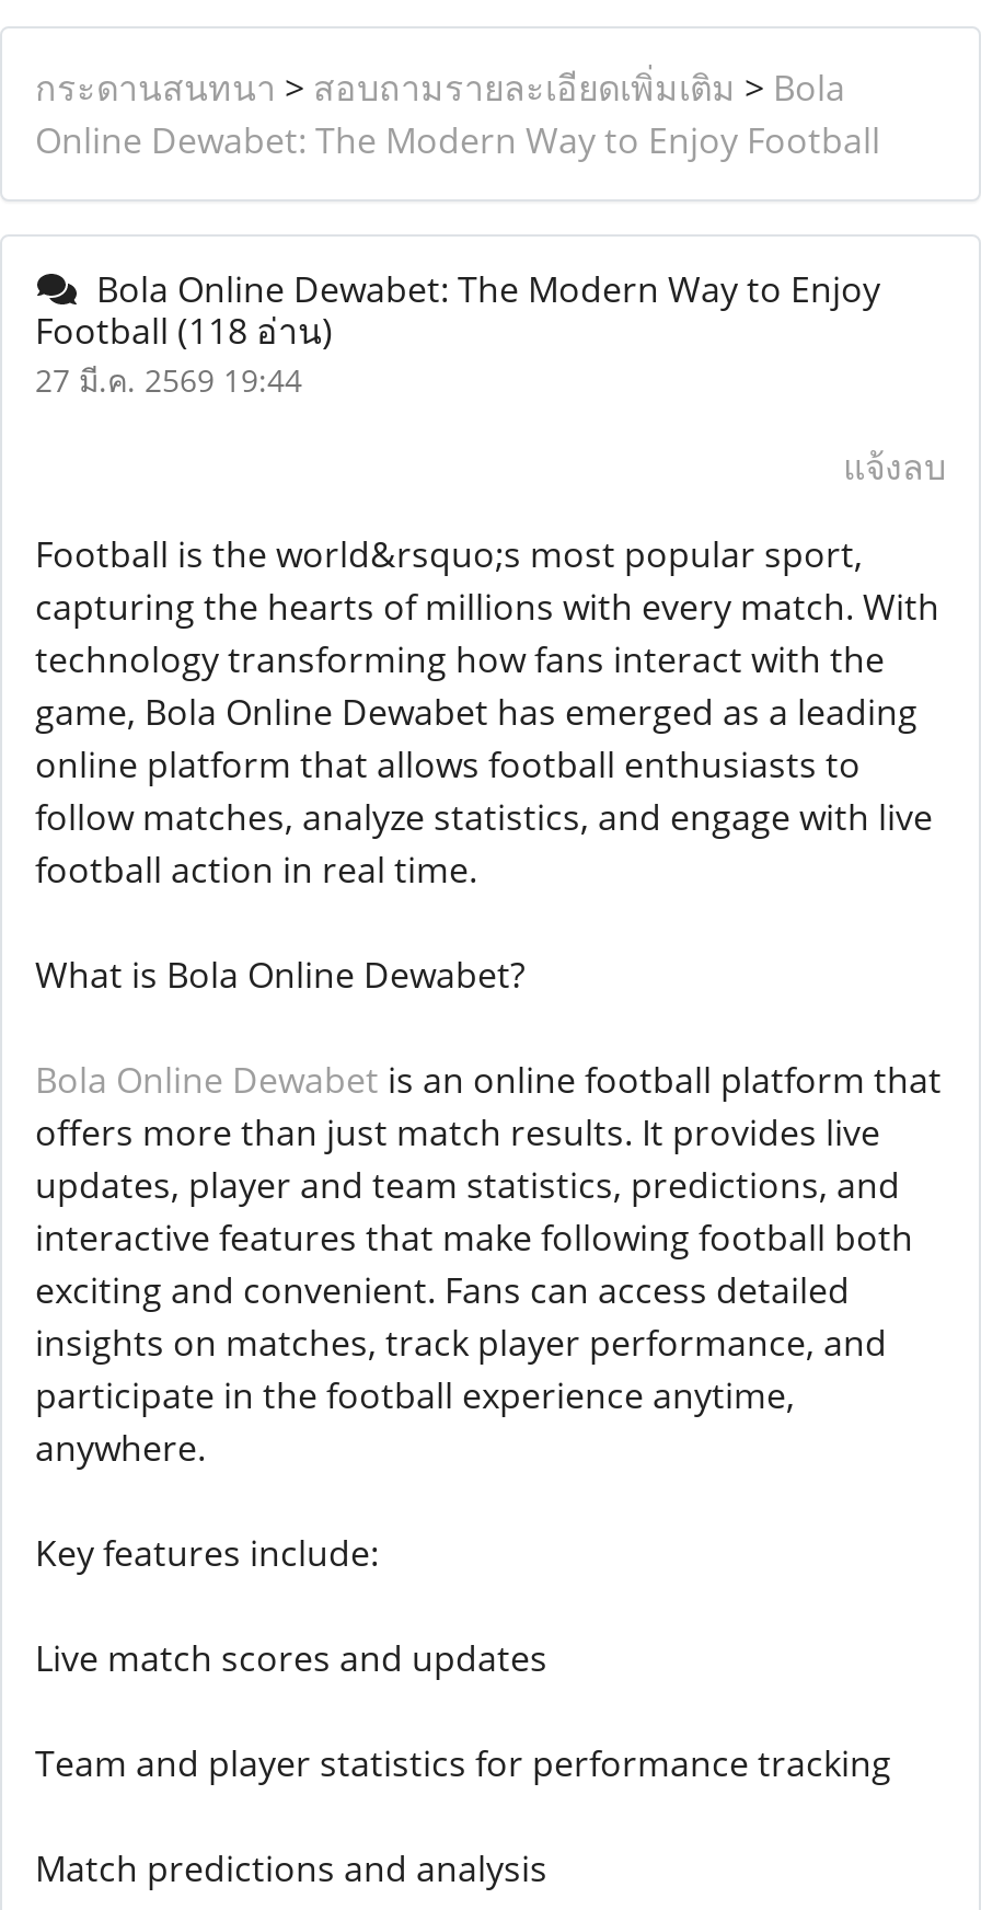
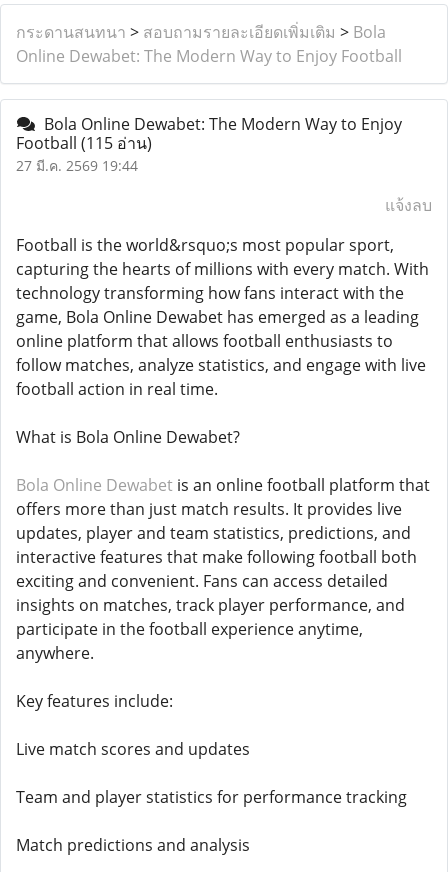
- Football (118 อ่าน)
+ Football (115 อ่าน)
